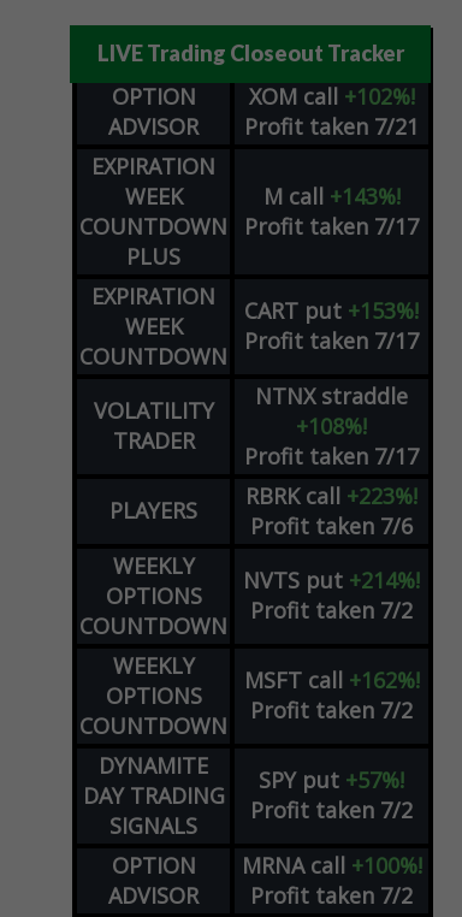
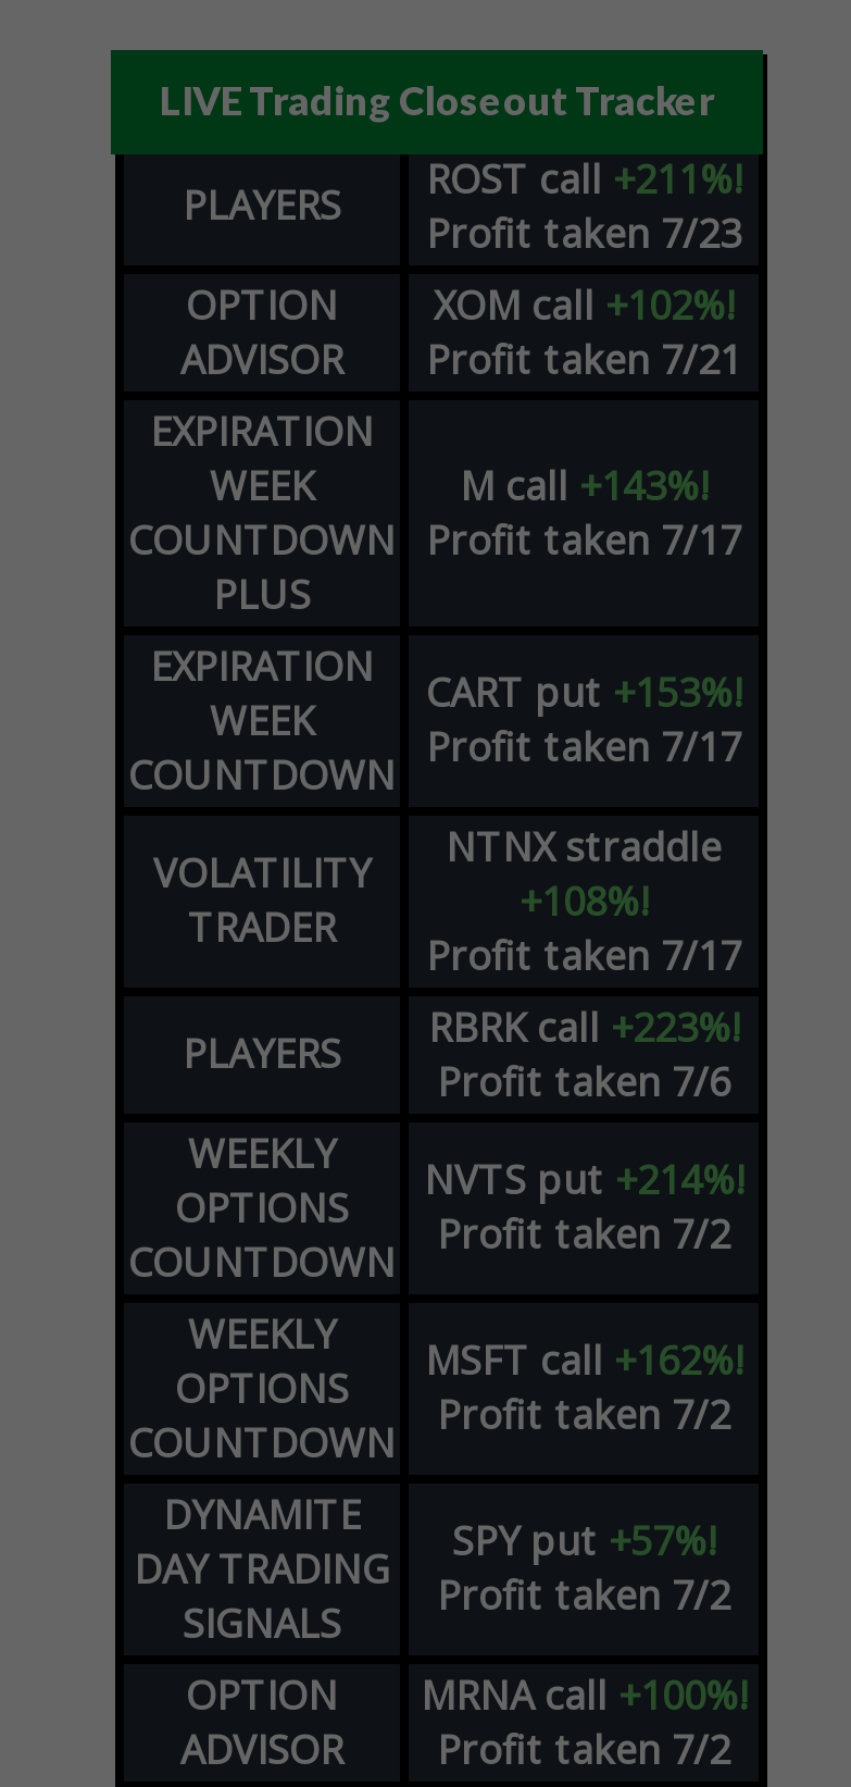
+ PLAYERS
+ ROST call +211%!
+ Profit taken 7/23
